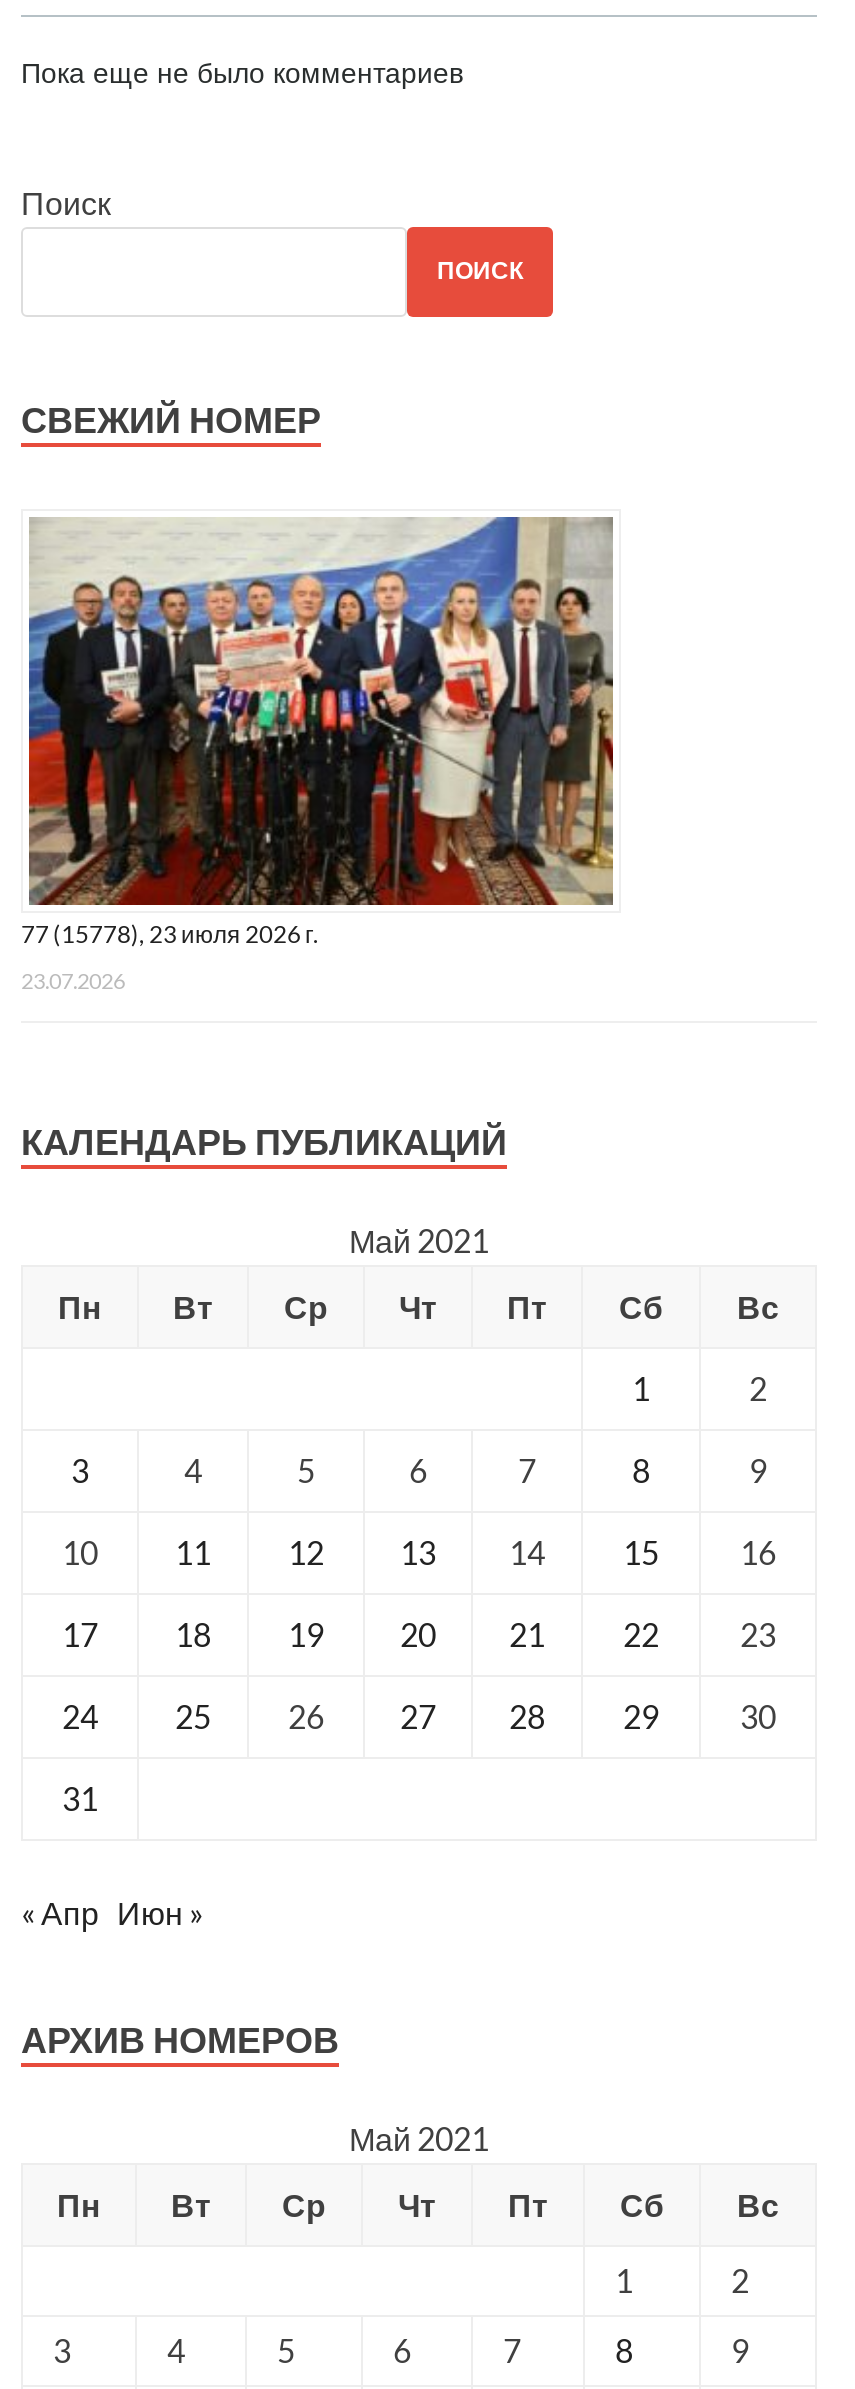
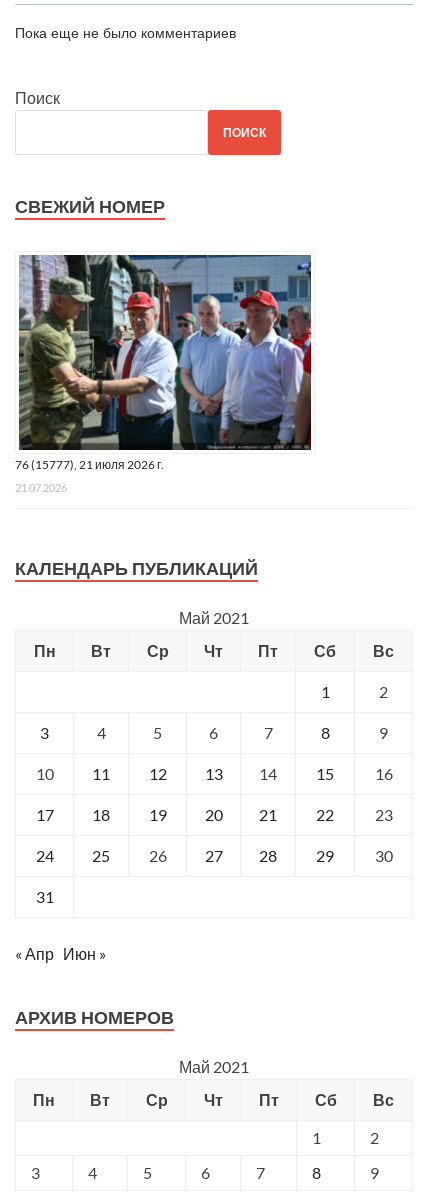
- [image]
- 77 (15778), 23 июля 2026 г.
+ [image]
+ 76 (15777), 21 июля 2026 г.

- 23.07.2026
+ 21.07.2026
